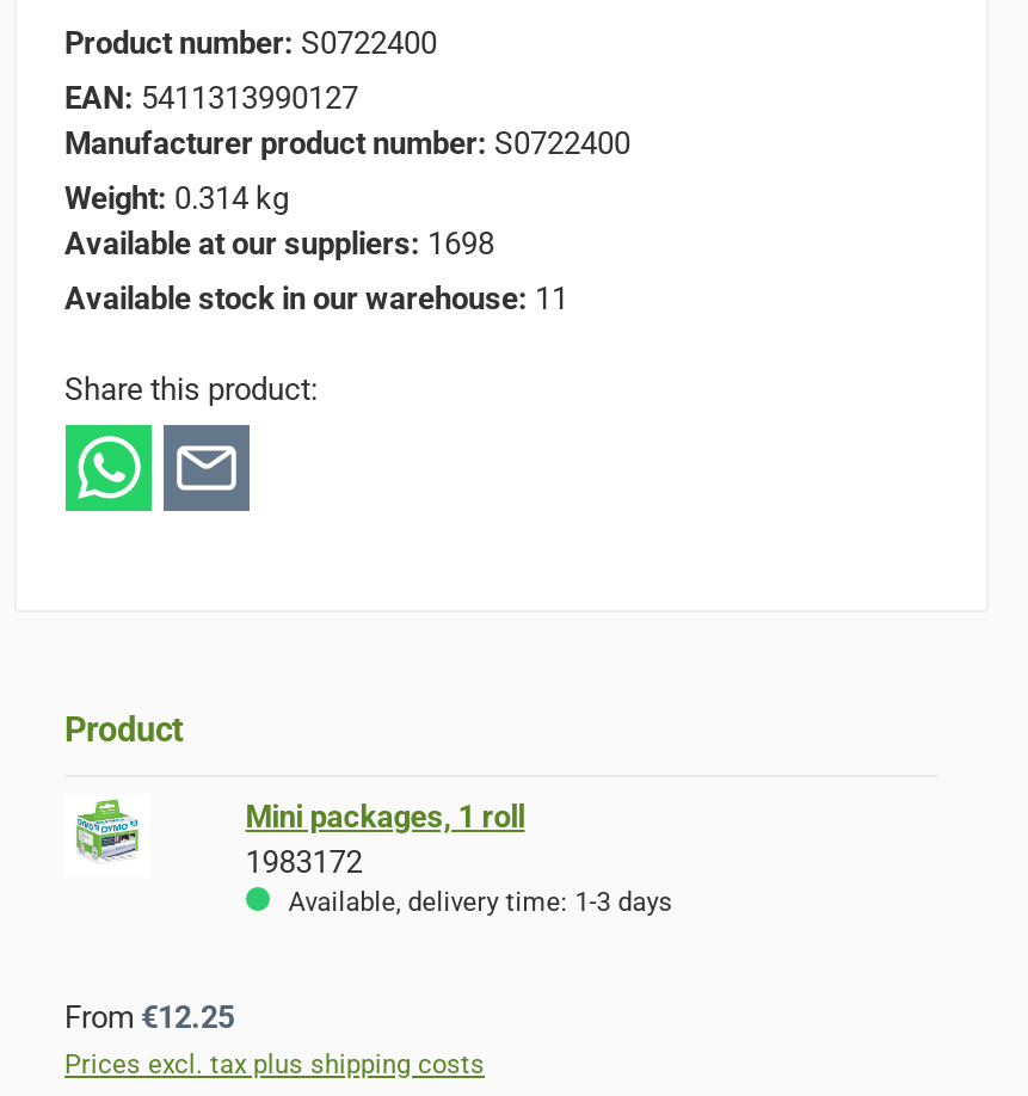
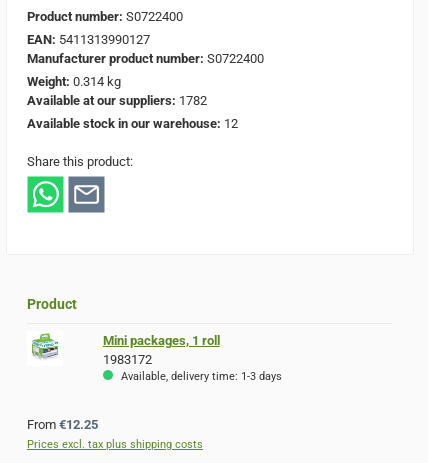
- Available at our suppliers: 1698
+ Available at our suppliers: 1782

- Available stock in our warehouse: 11
+ Available stock in our warehouse: 12
